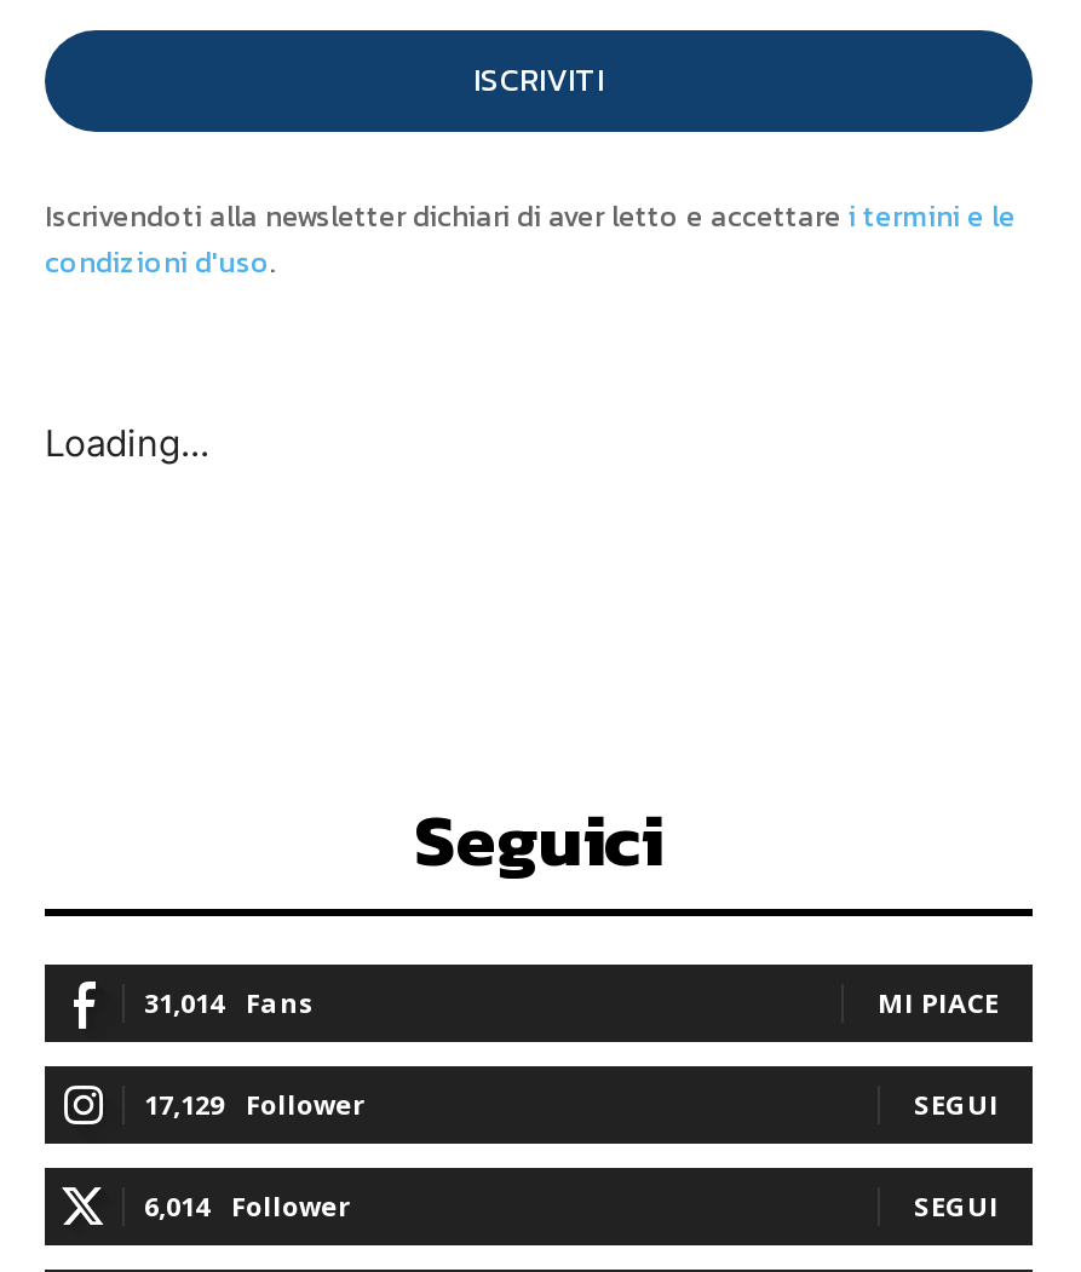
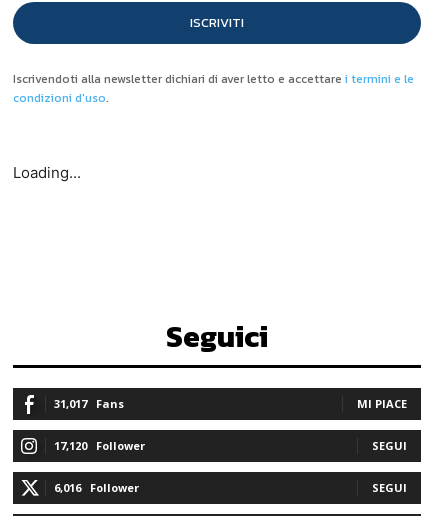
- 31,014 Fans
+ 31,017 Fans

- 17,129 Follower
+ 17,120 Follower

- 6,014 Follower
+ 6,016 Follower
